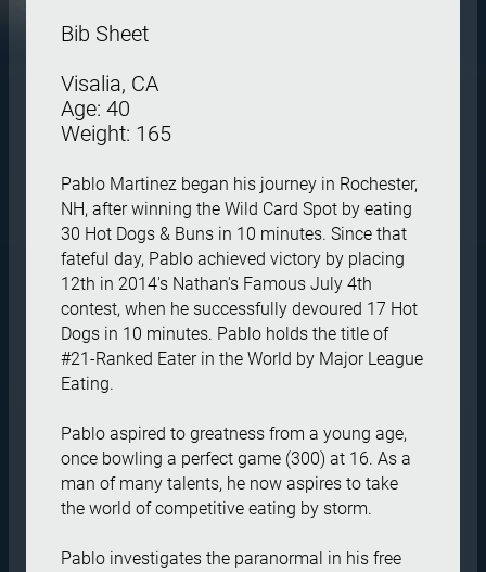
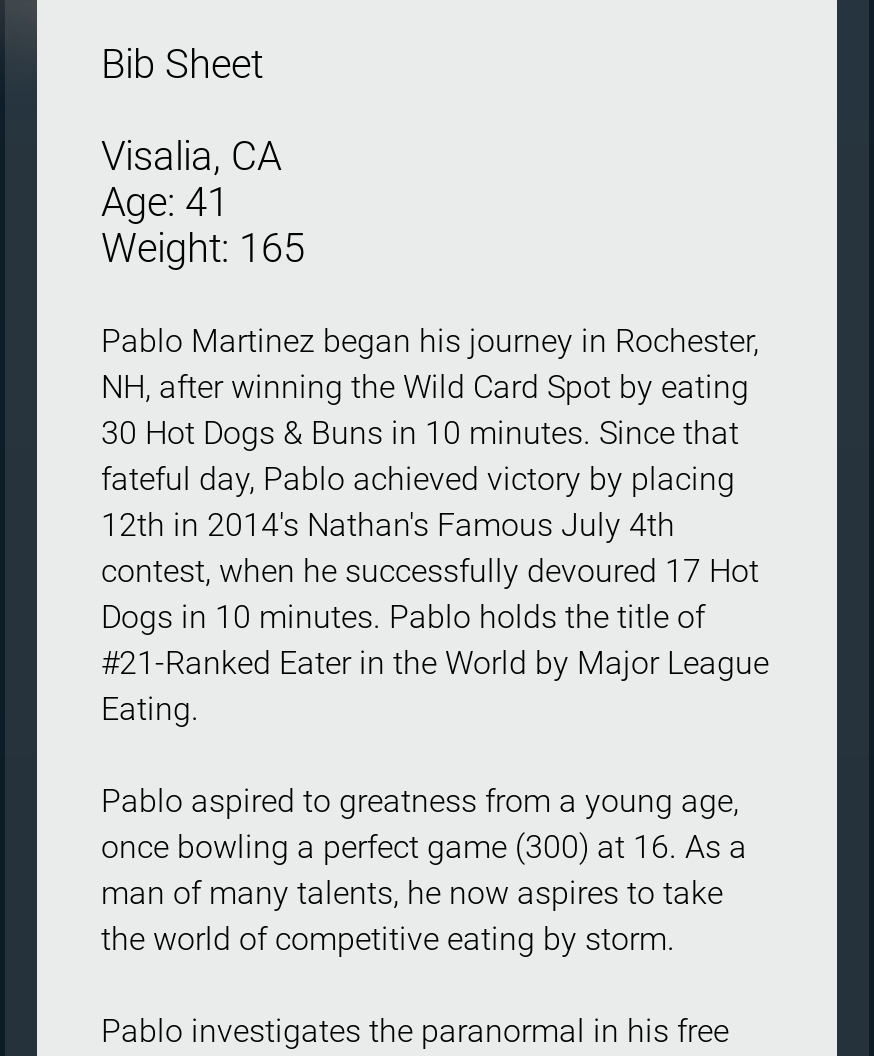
- Age: 40
+ Age: 41
